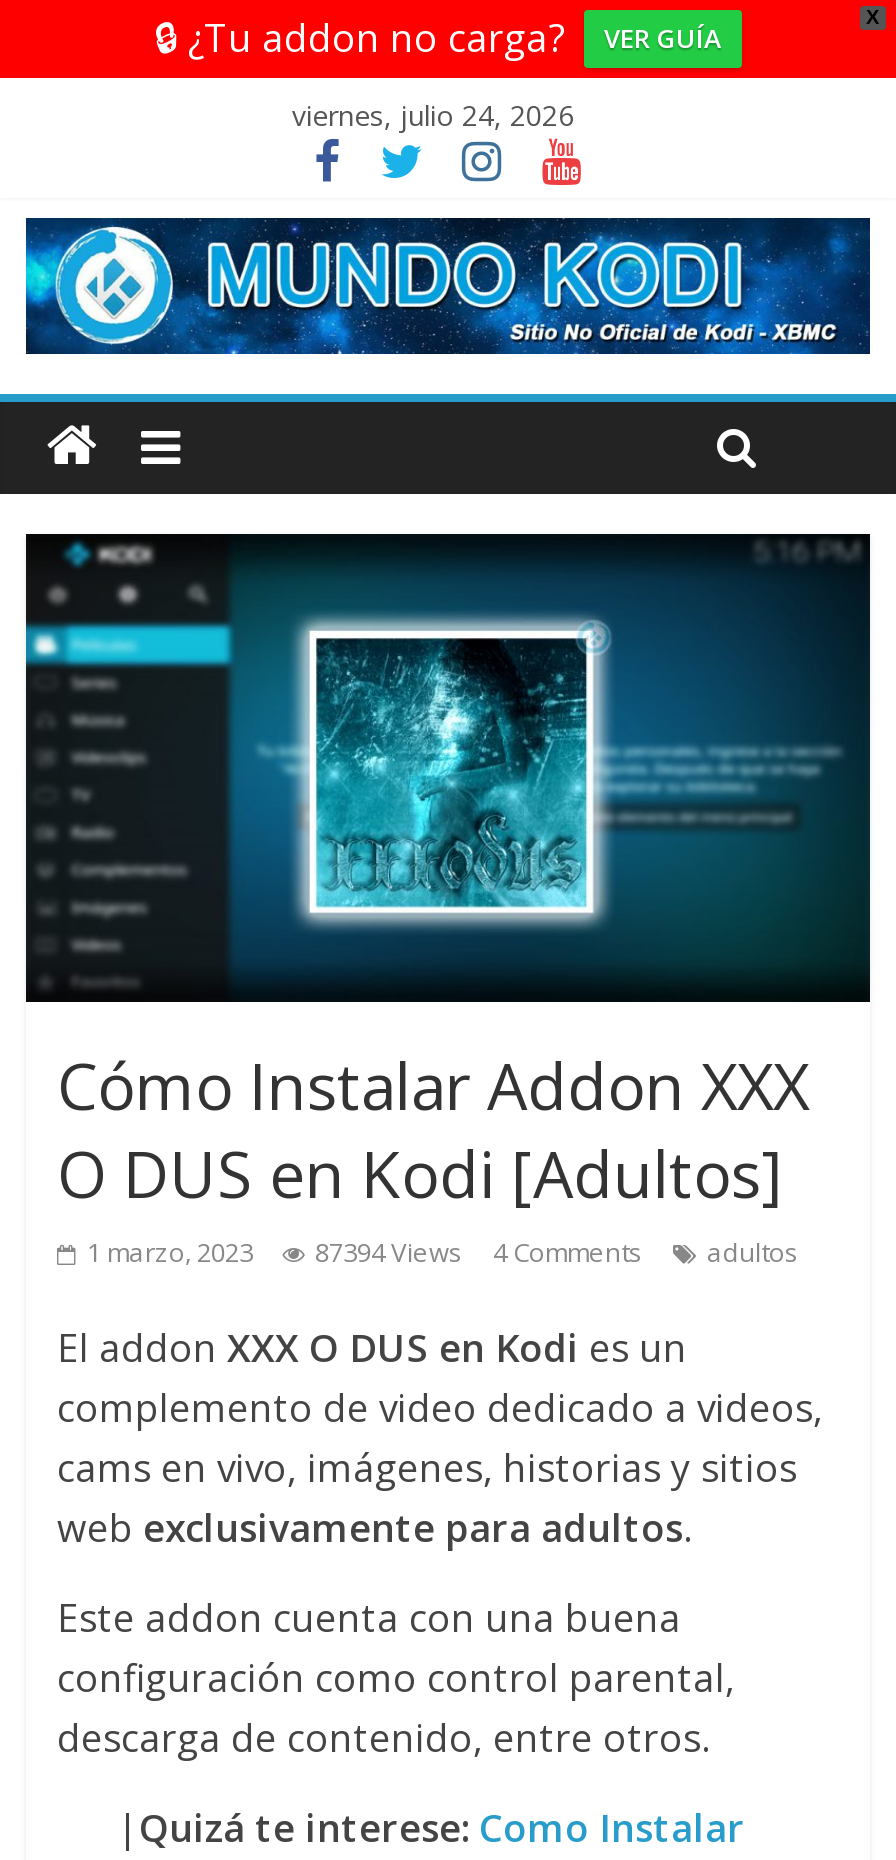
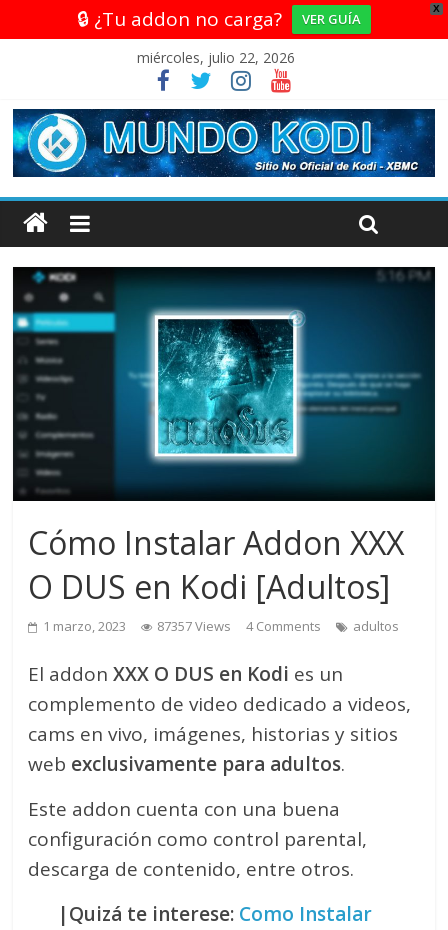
- viernes, julio 24, 2026
+ miércoles, julio 22, 2026

- 1 marzo, 2023 87394 Views 4 Comments adultos
+ 1 marzo, 2023 87357 Views 4 Comments adultos
